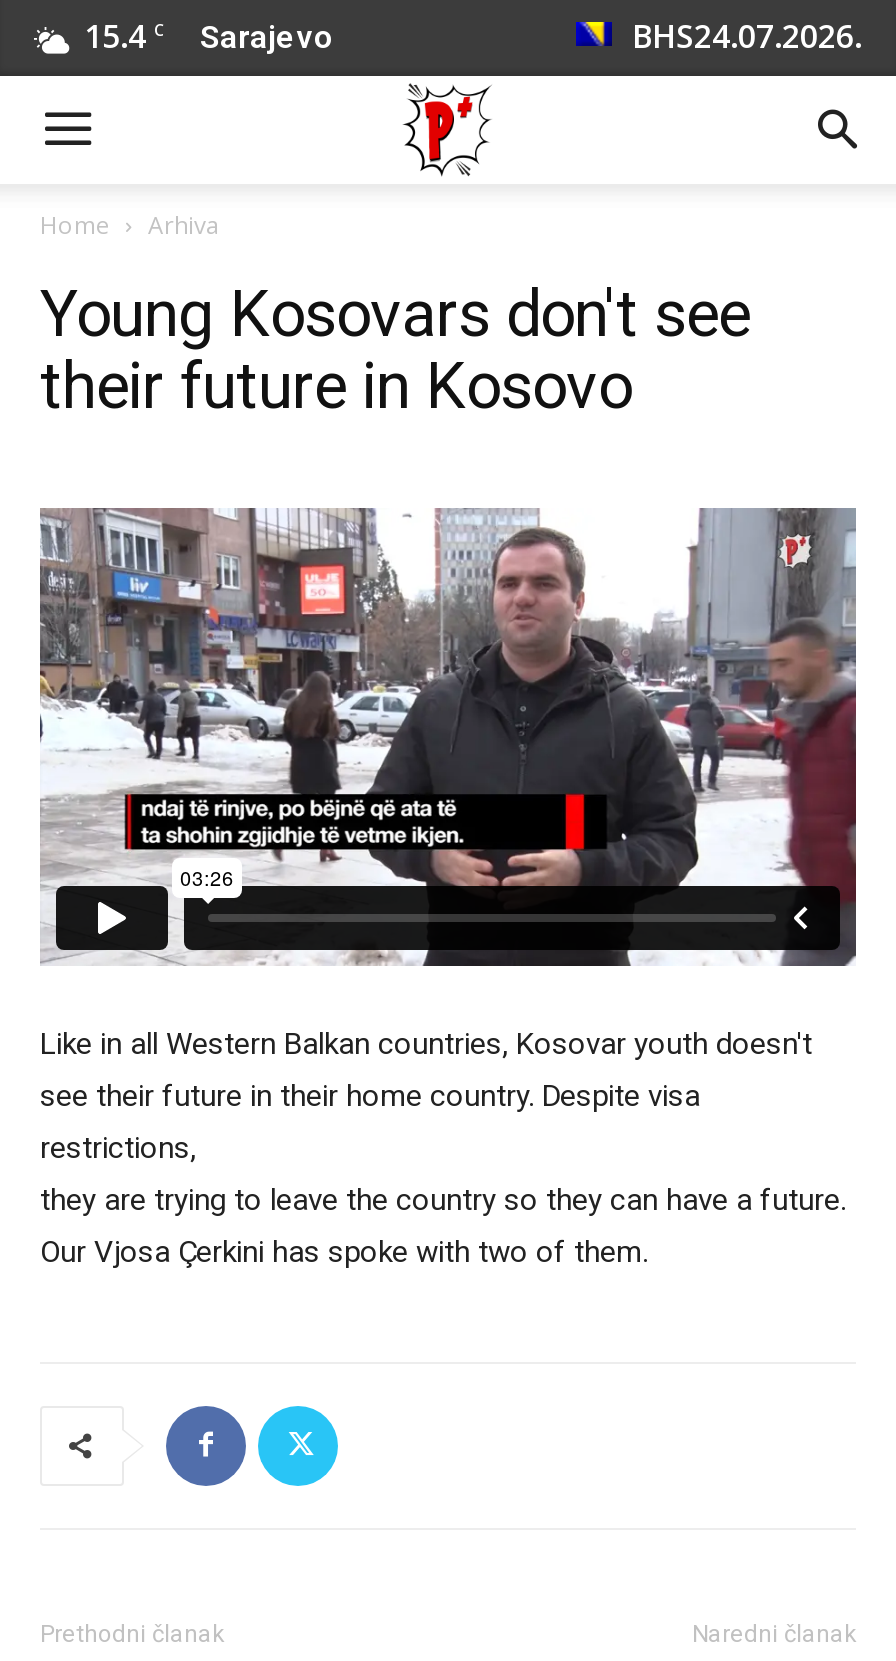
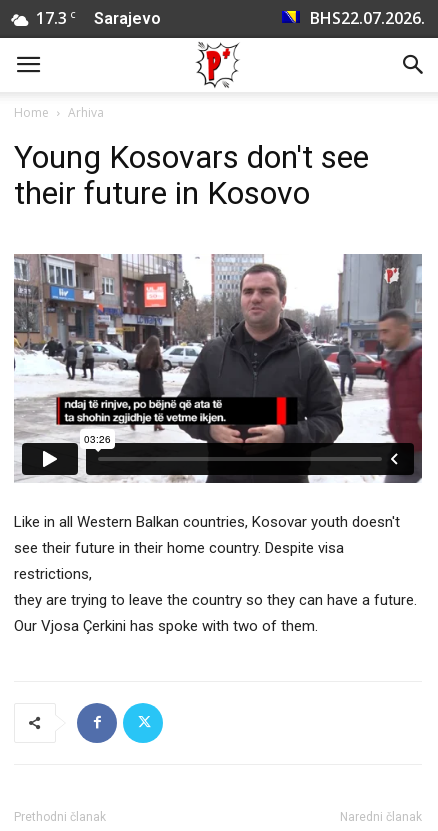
- 15.4 C Sarajevo
+ 17.3 C Sarajevo

- BHS 24.07.2026.
+ BHS 22.07.2026.
